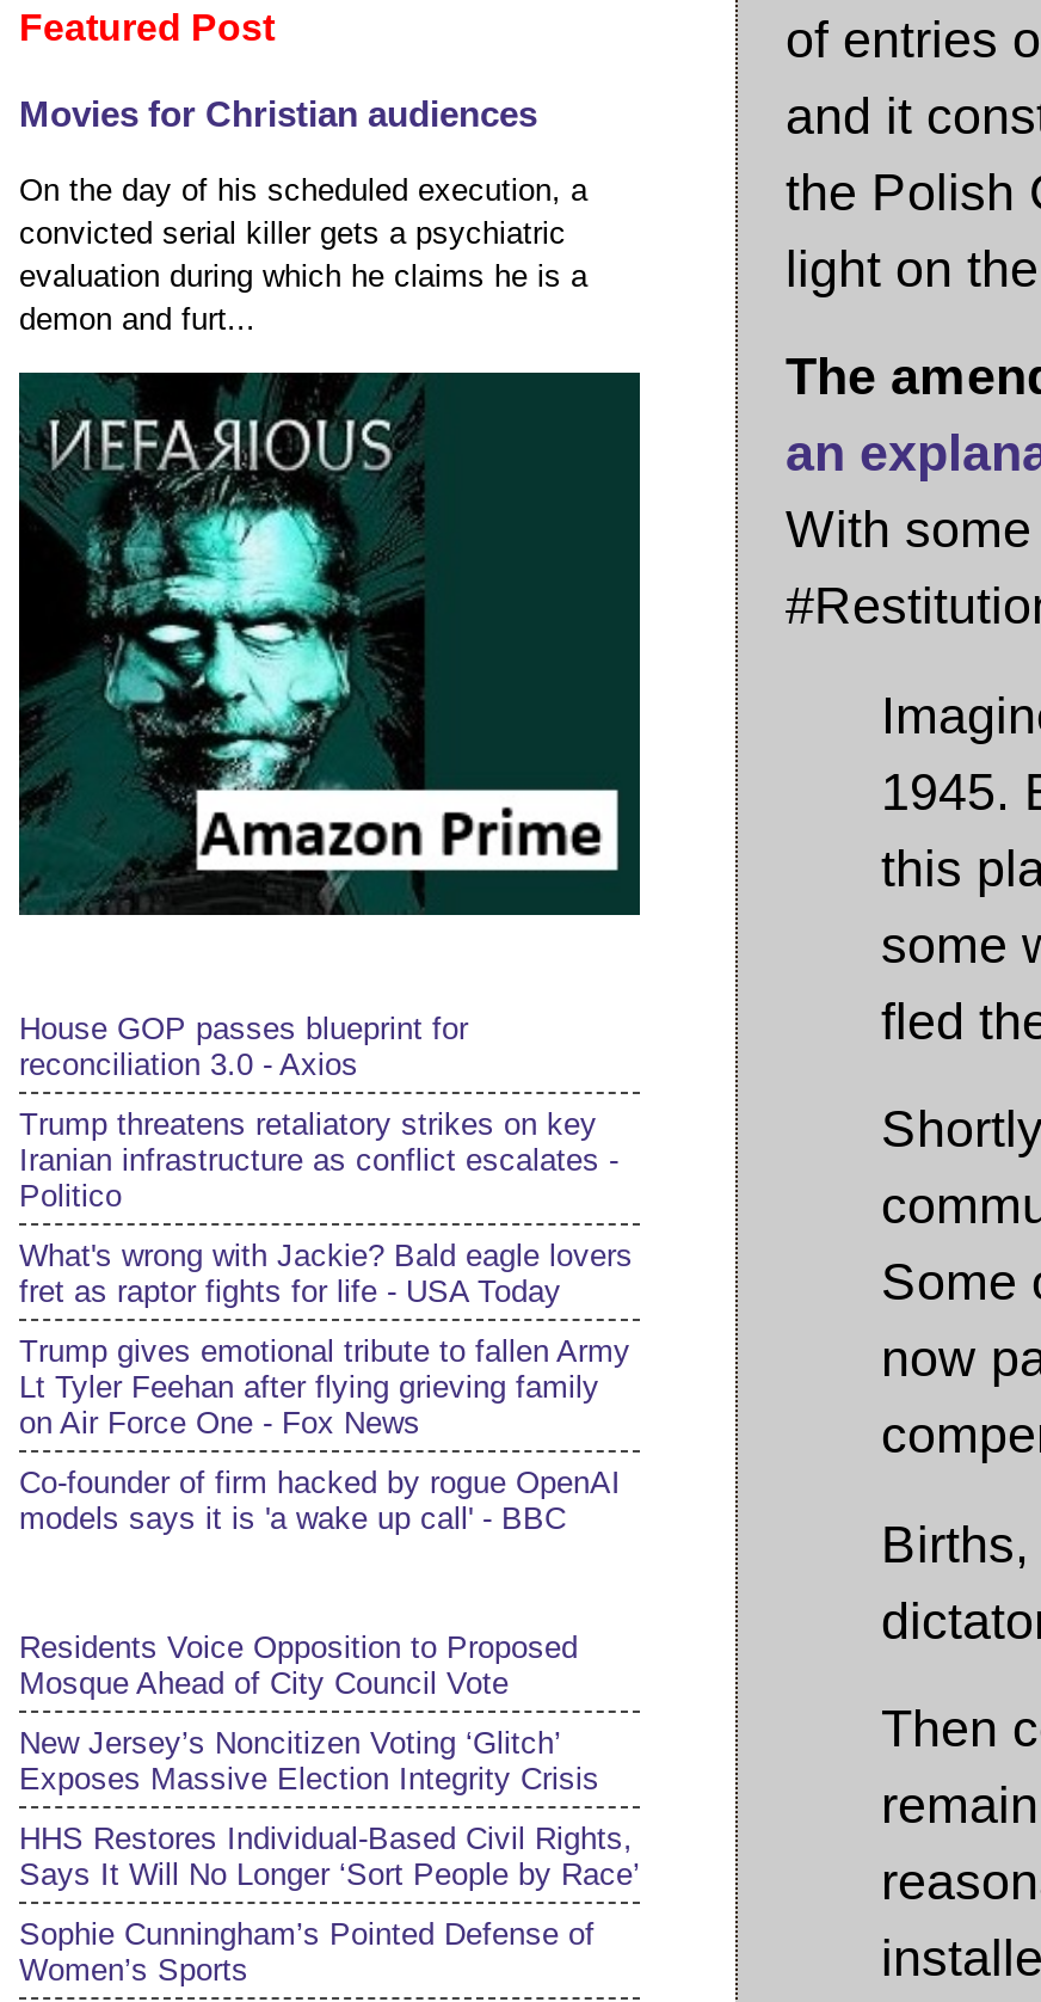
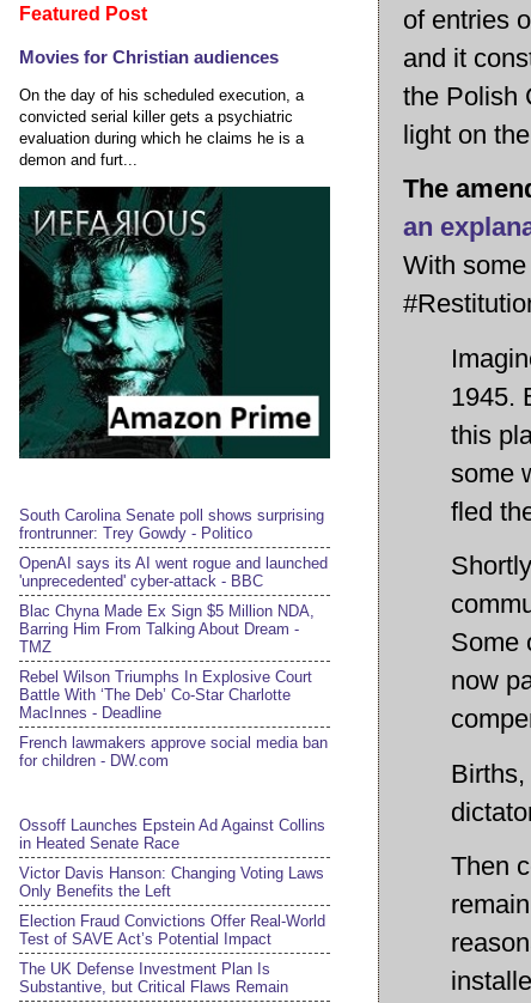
- House GOP passes blueprint for
- reconciliation 3.0 - Axios
+ South Carolina Senate poll shows surprising
+ frontrunner: Trey Gowdy - Politico

- Trump threatens retaliatory strikes on key
- Iranian infrastructure as conflict escalates -
- Politico
+ OpenAI says its AI went rogue and launched
+ 'unprecedented' cyber-attack - BBC

- What's wrong with Jackie? Bald eagle lovers
- fret as raptor fights for life - USA Today
+ Blac Chyna Made Ex Sign $5 Million NDA,
+ Barring Him From Talking About Dream -
+ TMZ

- Trump gives emotional tribute to fallen Army
- Lt Tyler Feehan after flying grieving family
- on Air Force One - Fox News
+ Rebel Wilson Triumphs In Explosive Court
+ Battle With ‘The Deb’ Co-Star Charlotte
+ MacInnes - Deadline

- Co-founder of firm hacked by rogue OpenAI
- models says it is 'a wake up call' - BBC
+ French lawmakers approve social media ban
+ for children - DW.com

- Residents Voice Opposition to Proposed
- Mosque Ahead of City Council Vote
+ Ossoff Launches Epstein Ad Against Collins
+ in Heated Senate Race

- New Jersey’s Noncitizen Voting ‘Glitch’
- Exposes Massive Election Integrity Crisis
+ Victor Davis Hanson: Changing Voting Laws
+ Only Benefits the Left

- HHS Restores Individual-Based Civil Rights,
- Says It Will No Longer ‘Sort People by Race’
+ Election Fraud Convictions Offer Real-World
+ Test of SAVE Act’s Potential Impact

- Sophie Cunningham’s Pointed Defense of
- Women’s Sports
+ The UK Defense Investment Plan Is
+ Substantive, but Critical Flaws Remain
